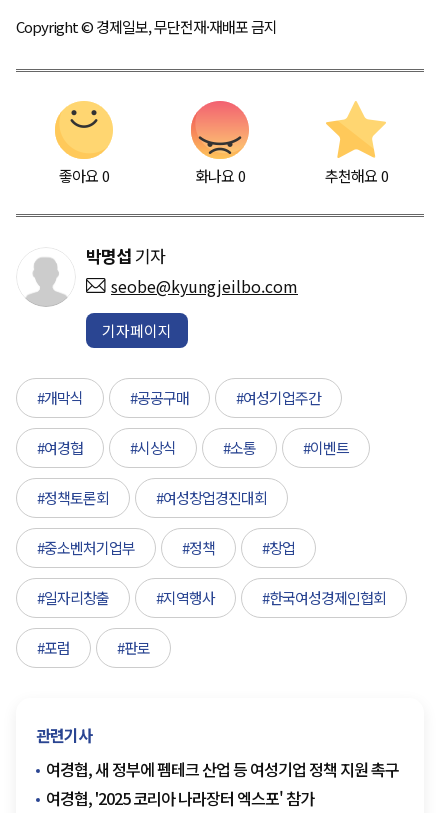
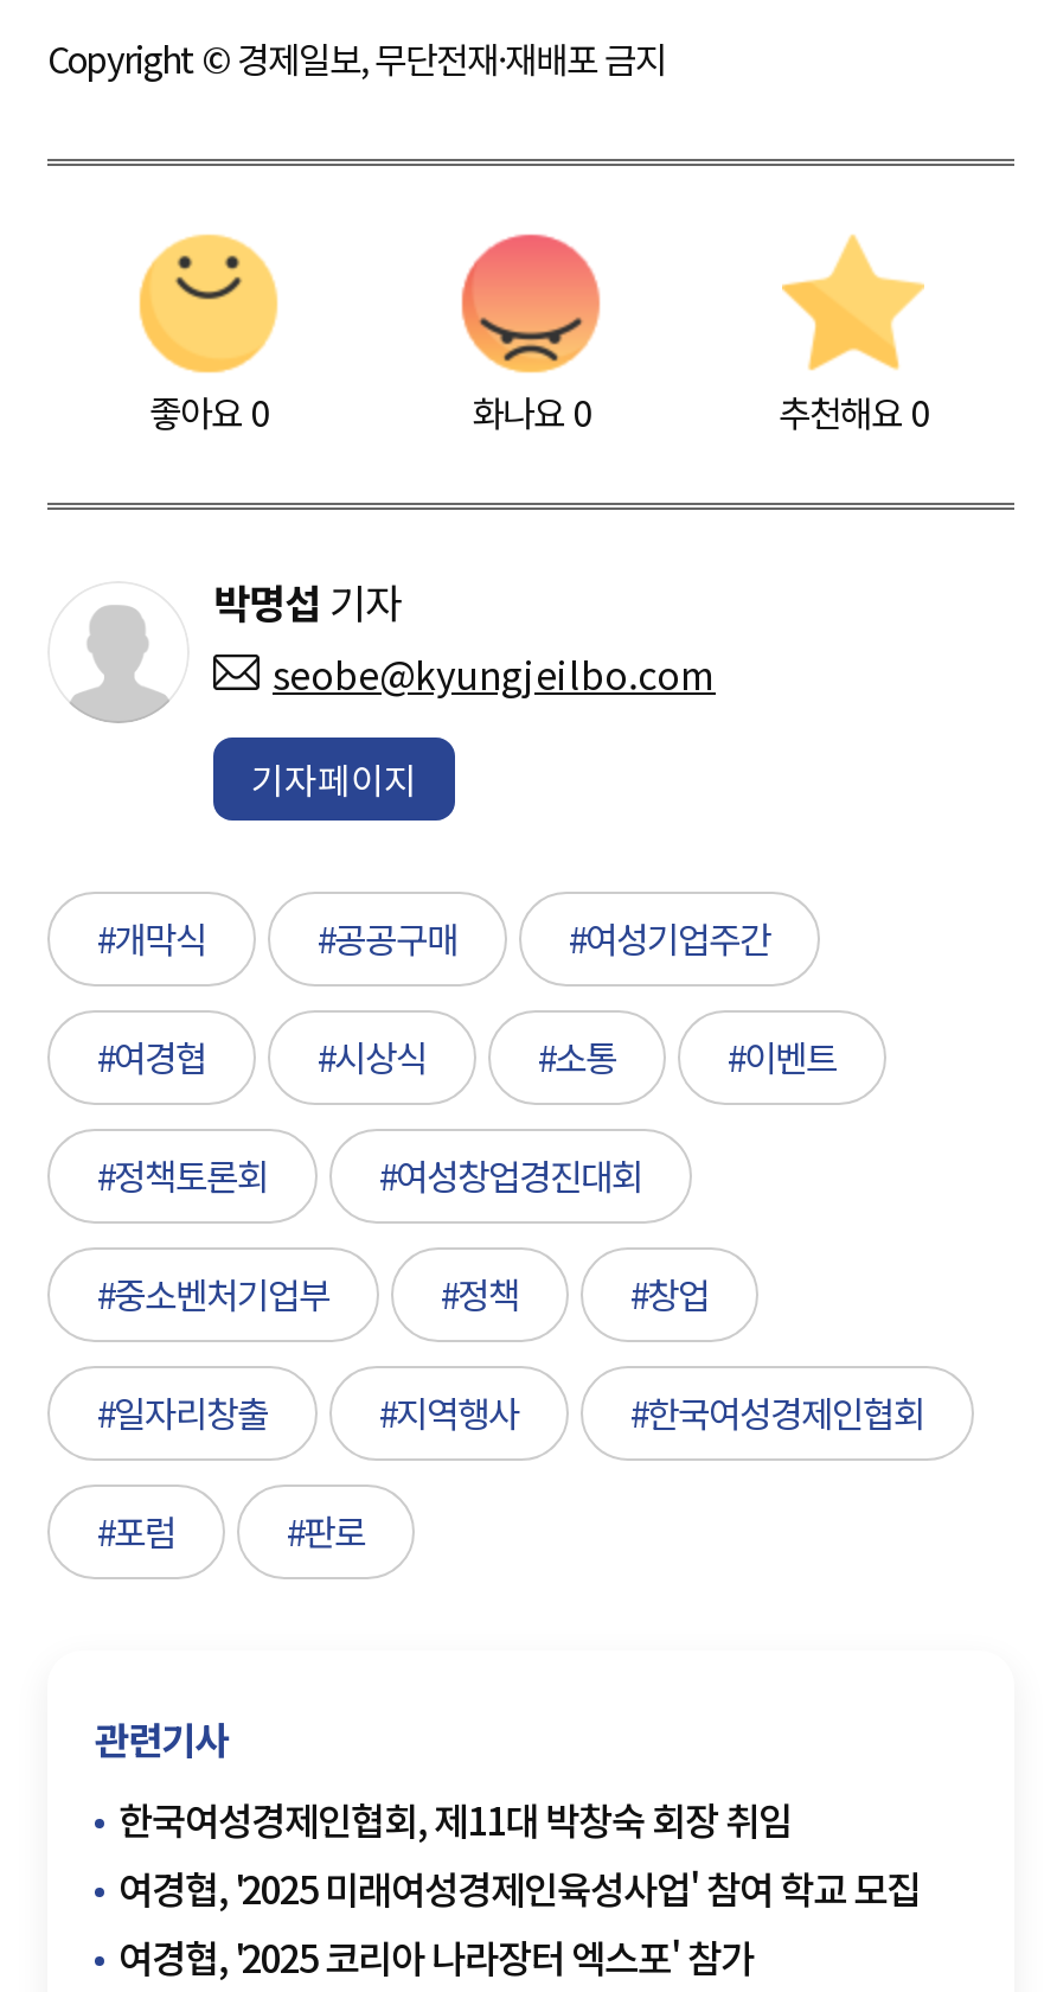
- 여경협, 새 정부에 펨테크 산업 등 여성기업 정책 지원 촉구
+ 한국여성경제인협회, 제11대 박창숙 회장 취임
+ 여경협, '2025 미래여성경제인육성사업' 참여 학교 모집
